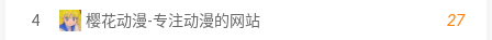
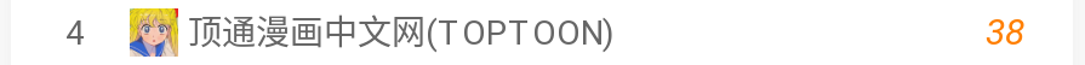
- 樱花动漫-专注动漫的网站
- 27
+ 顶通漫画中文网(TOPTOON)
+ 38
